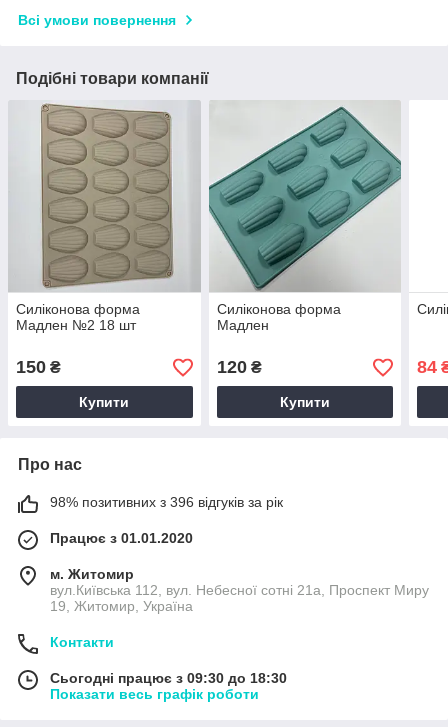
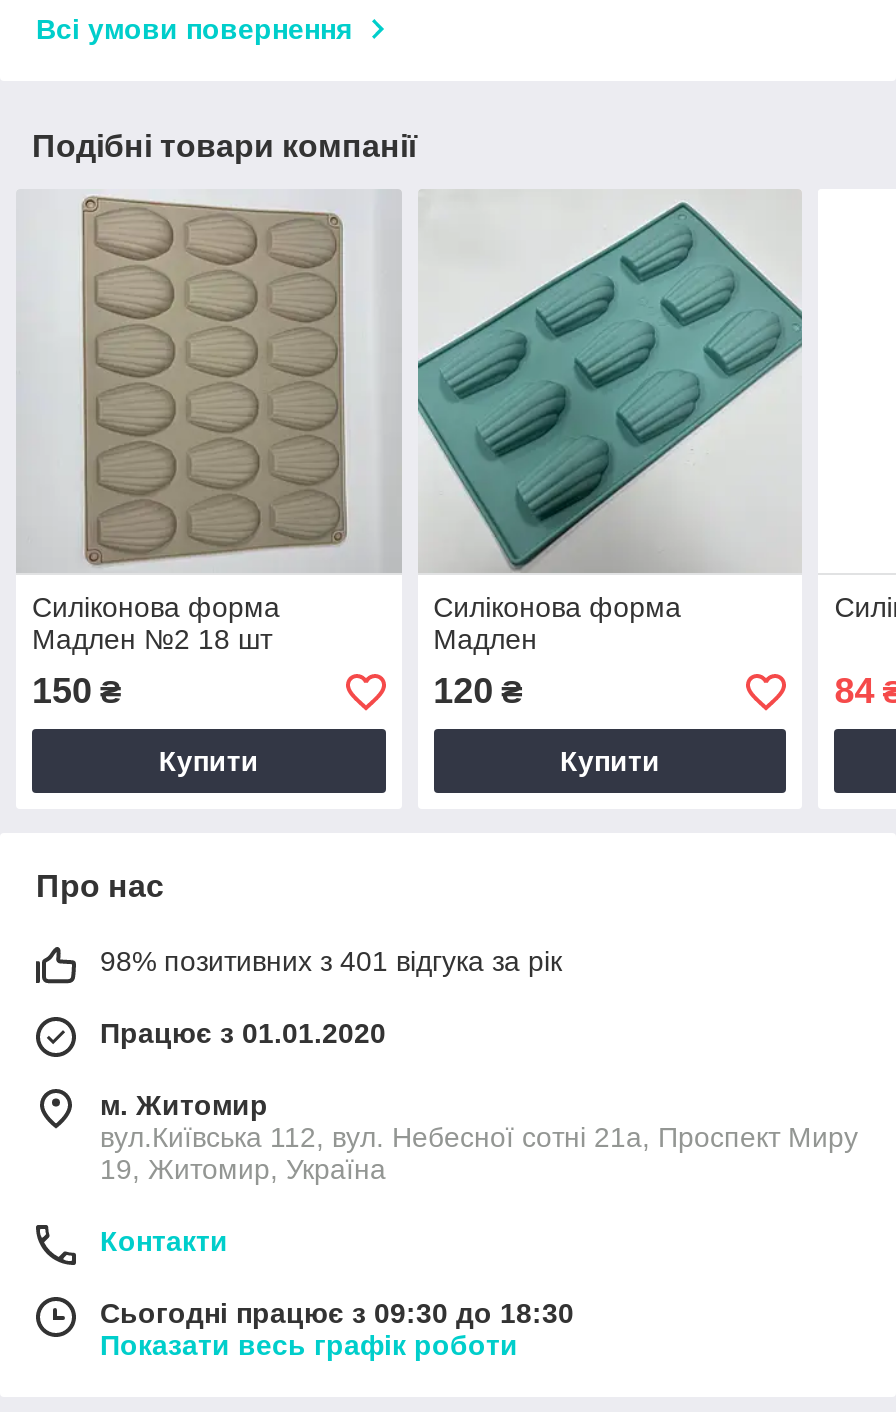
- 98% позитивних з 396 відгуків за рік
+ 98% позитивних з 401 відгука за рік
